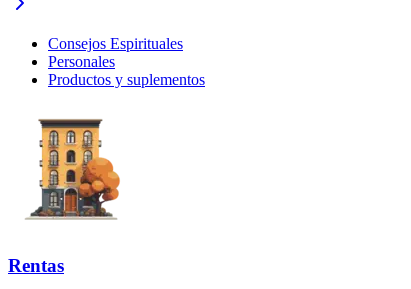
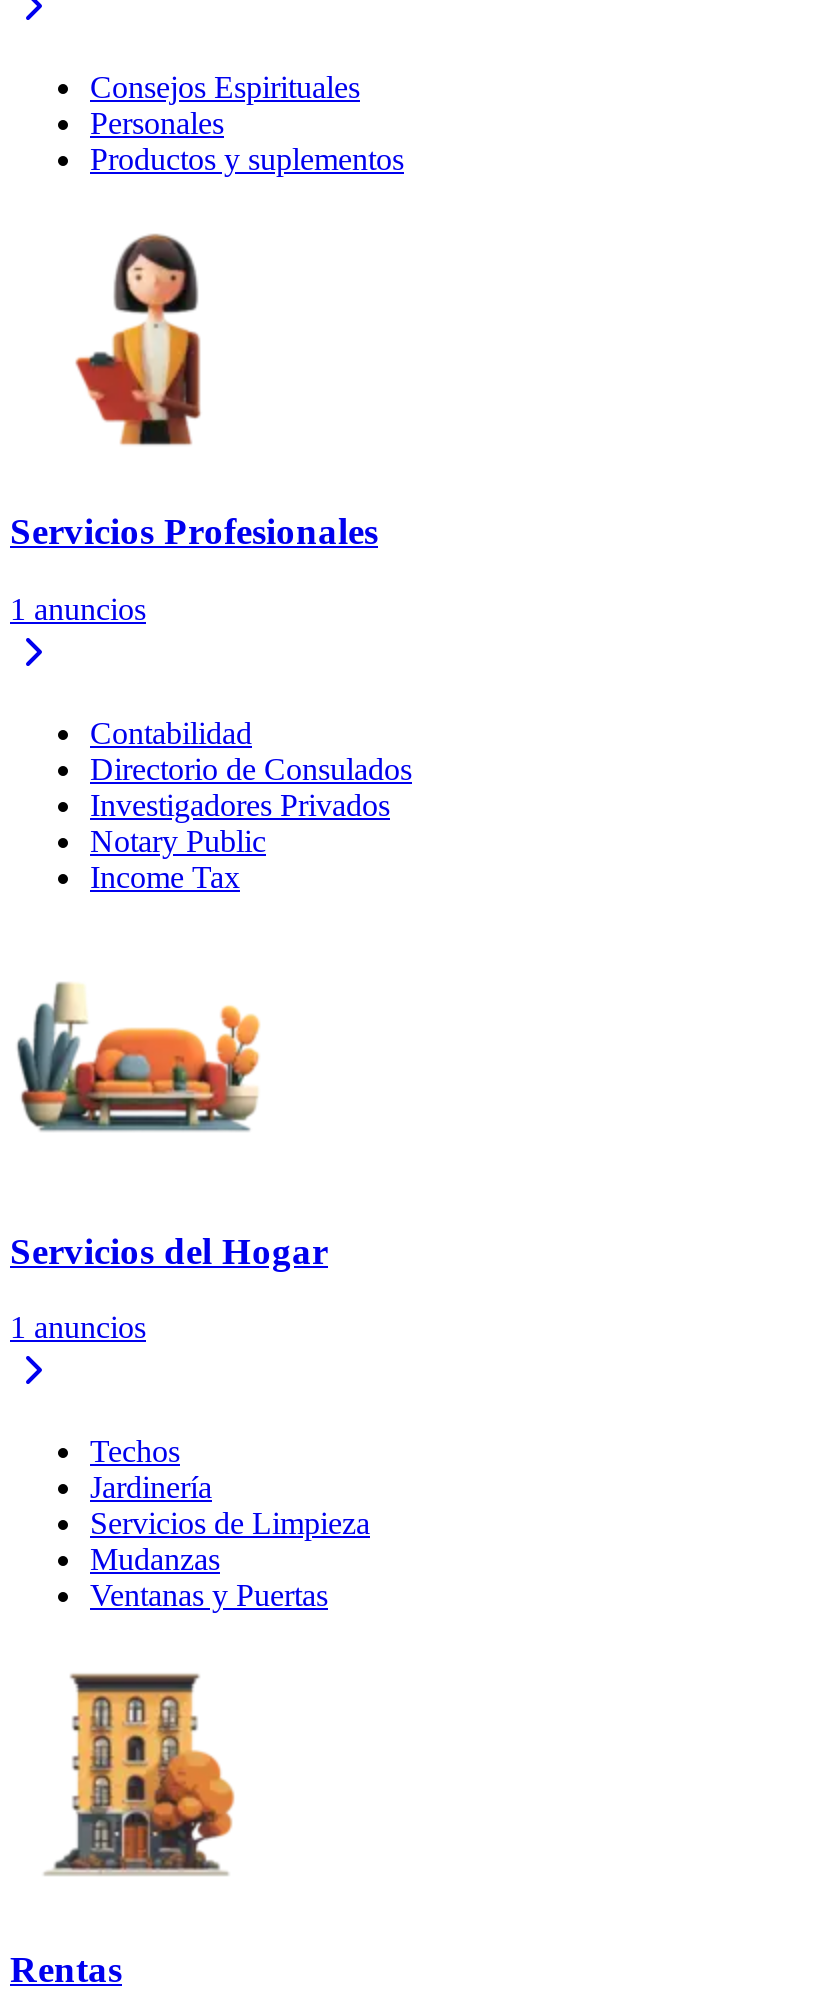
+ [image]
+ Servicios Profesionales
+ 1 anuncios

+ Servicios del Hogar
+ 1 anuncios

+ [image]

+ Contabilidad
+ Directorio de Consulados
+ Investigadores Privados
+ Notary Public
+ Income Tax

+ Techos
+ Jardinería
+ Servicios de Limpieza
+ Mudanzas
+ Ventanas y Puertas
